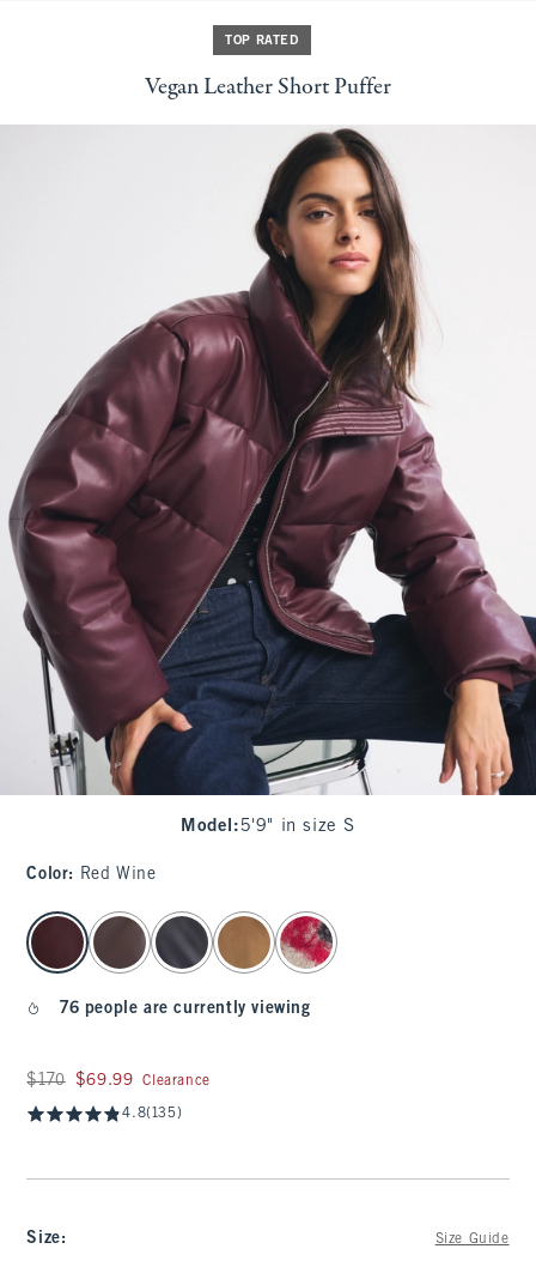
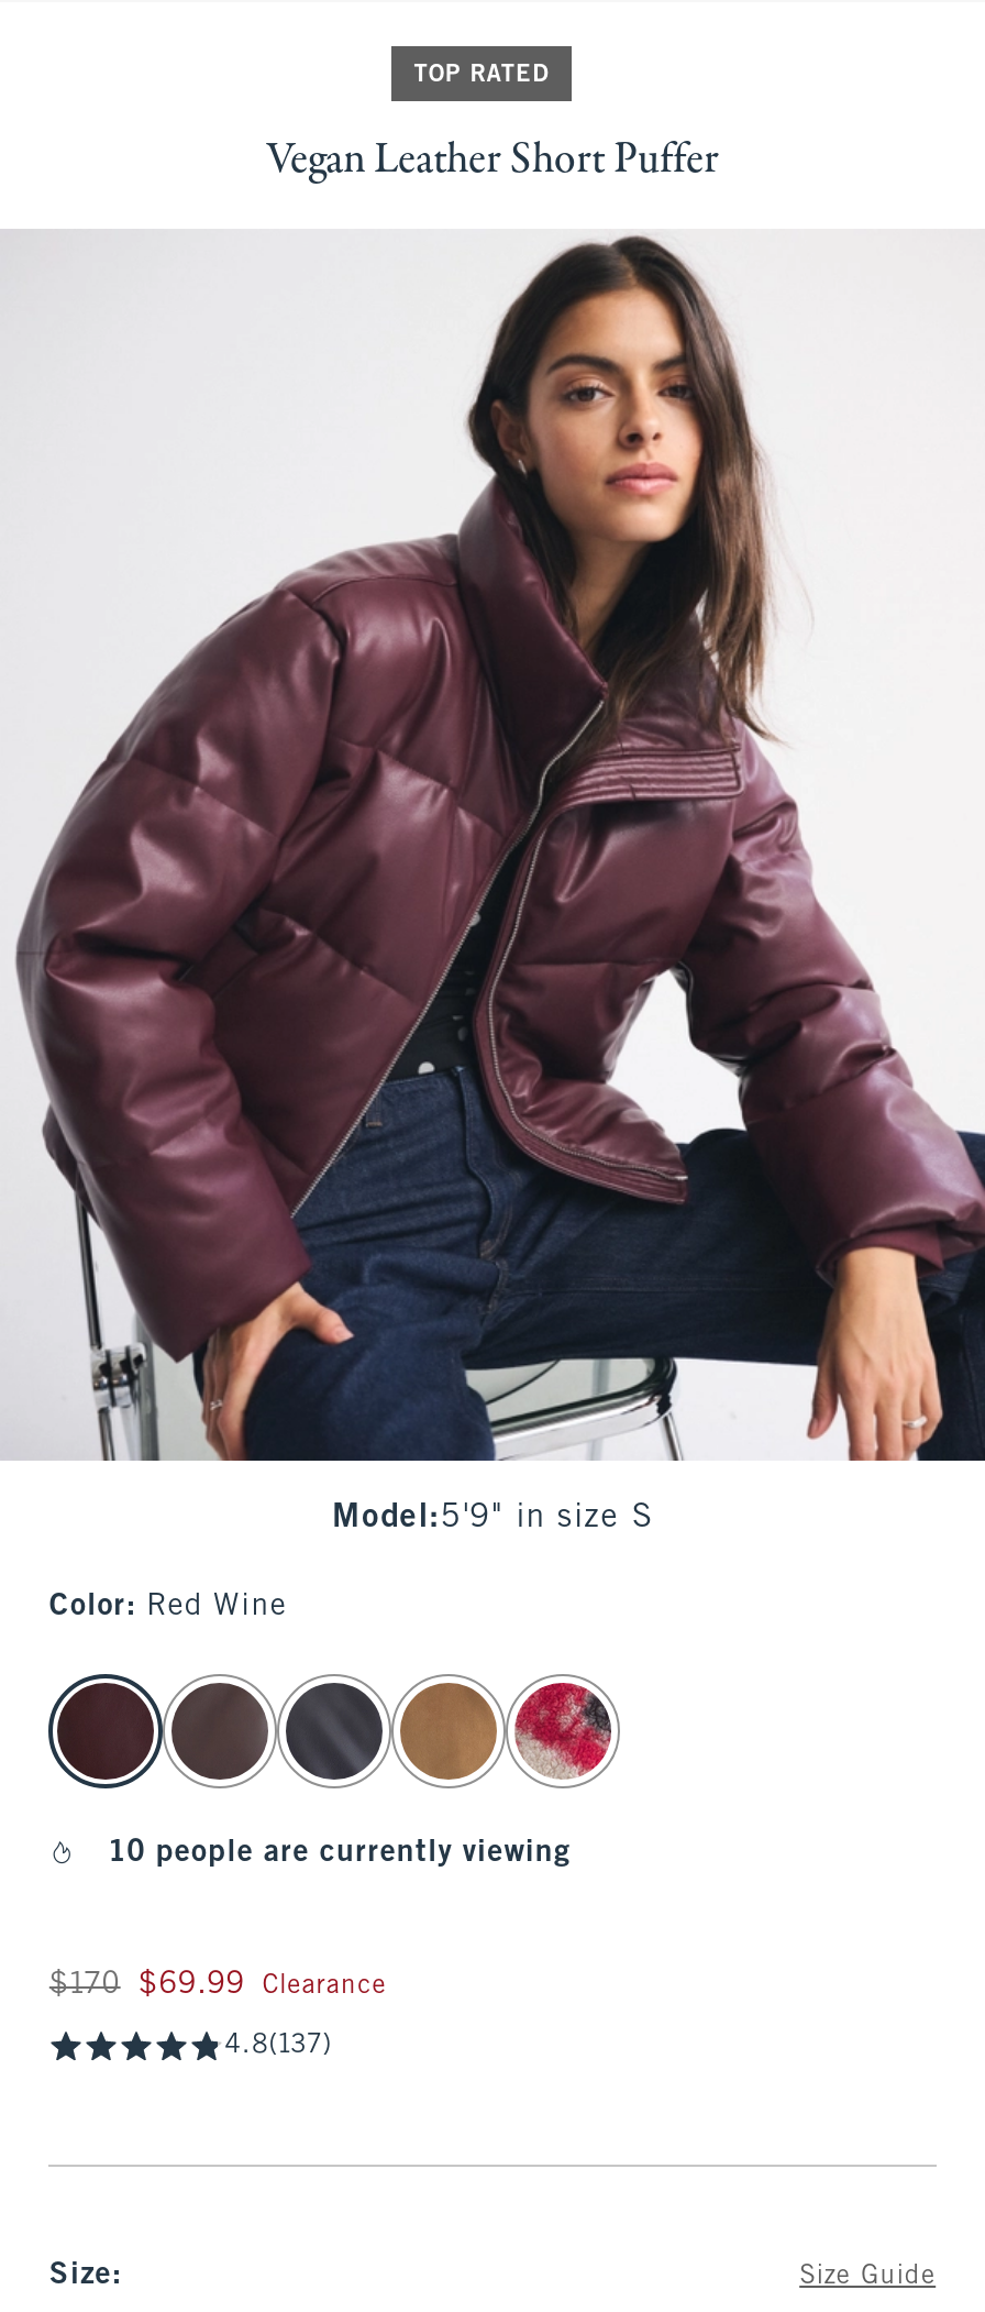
- 76 people are currently viewing
+ 10 people are currently viewing

- 4.8(135)
+ 4.8(137)
